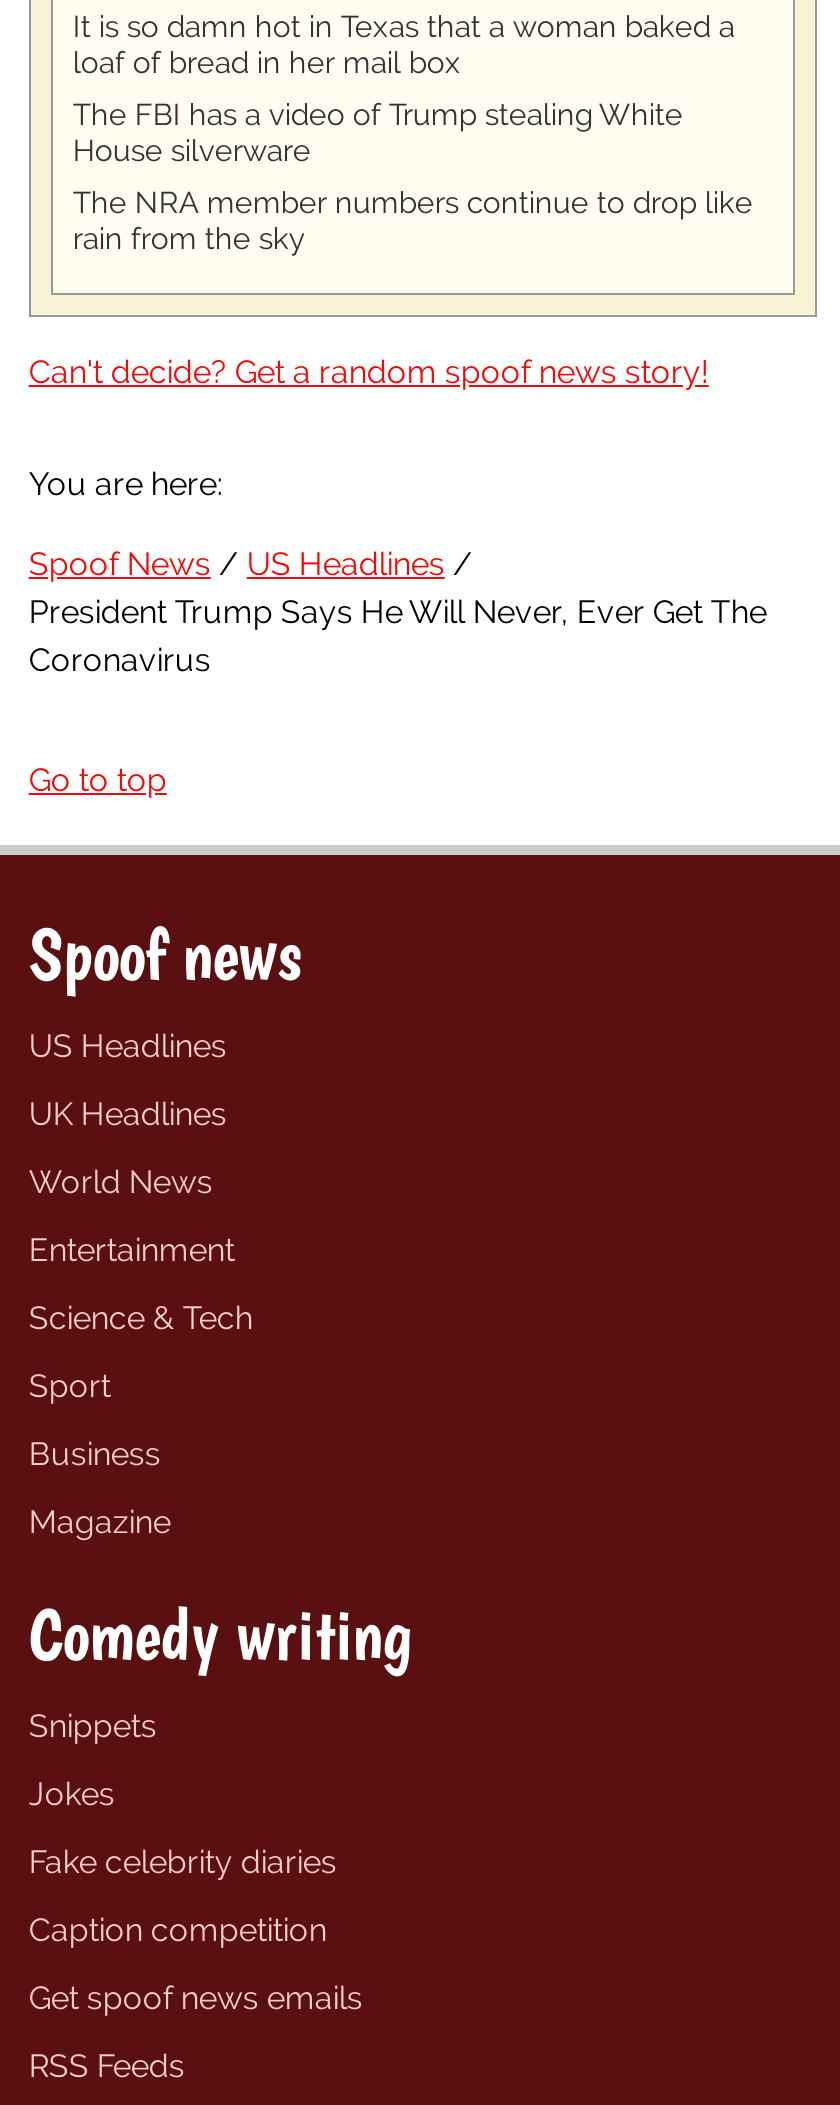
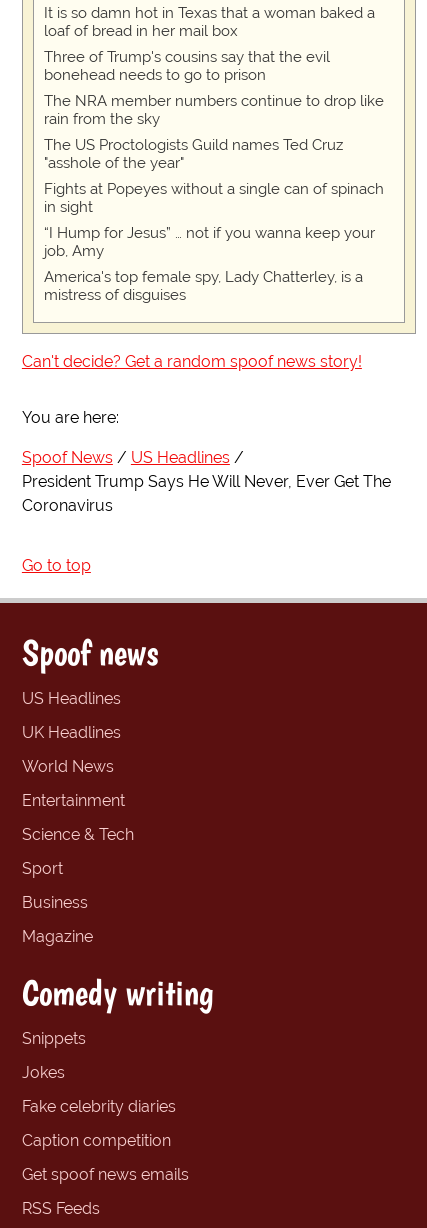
- The FBI has a video of Trump stealing White
- House silverware
+ Three of Trump's cousins say that the evil
+ bonehead needs to go to prison

+ The US Proctologists Guild names Ted Cruz
+ "asshole of the year"
+ Fights at Popeyes without a single can of spinach
+ in sight
+ “I Hump for Jesus” … not if you wanna keep your
+ job, Amy
+ America's top female spy, Lady Chatterley, is a
+ mistress of disguises
